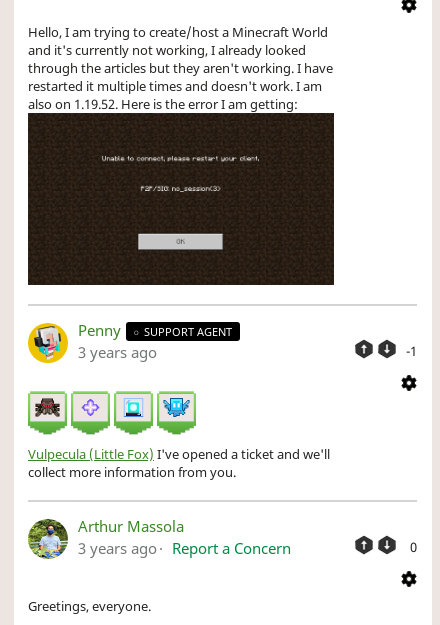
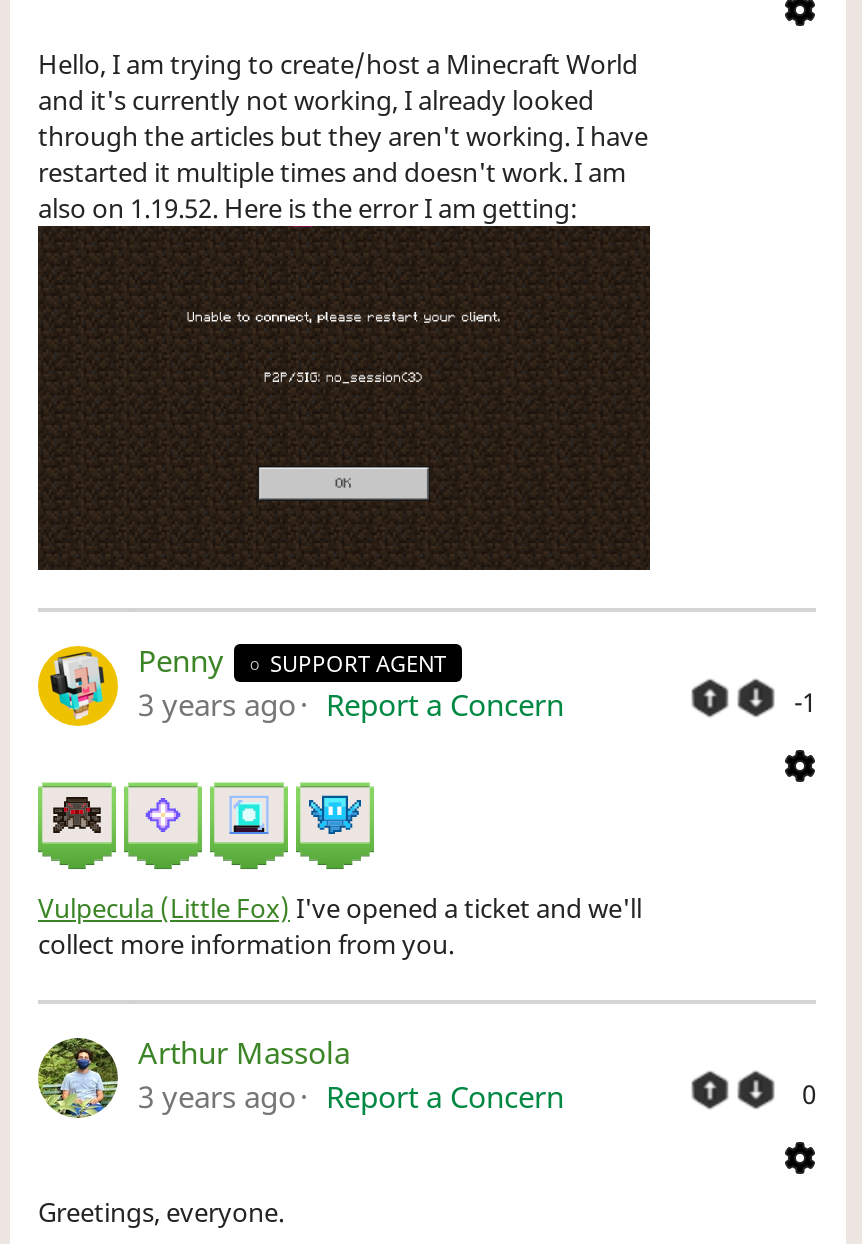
+ Report a Concern
